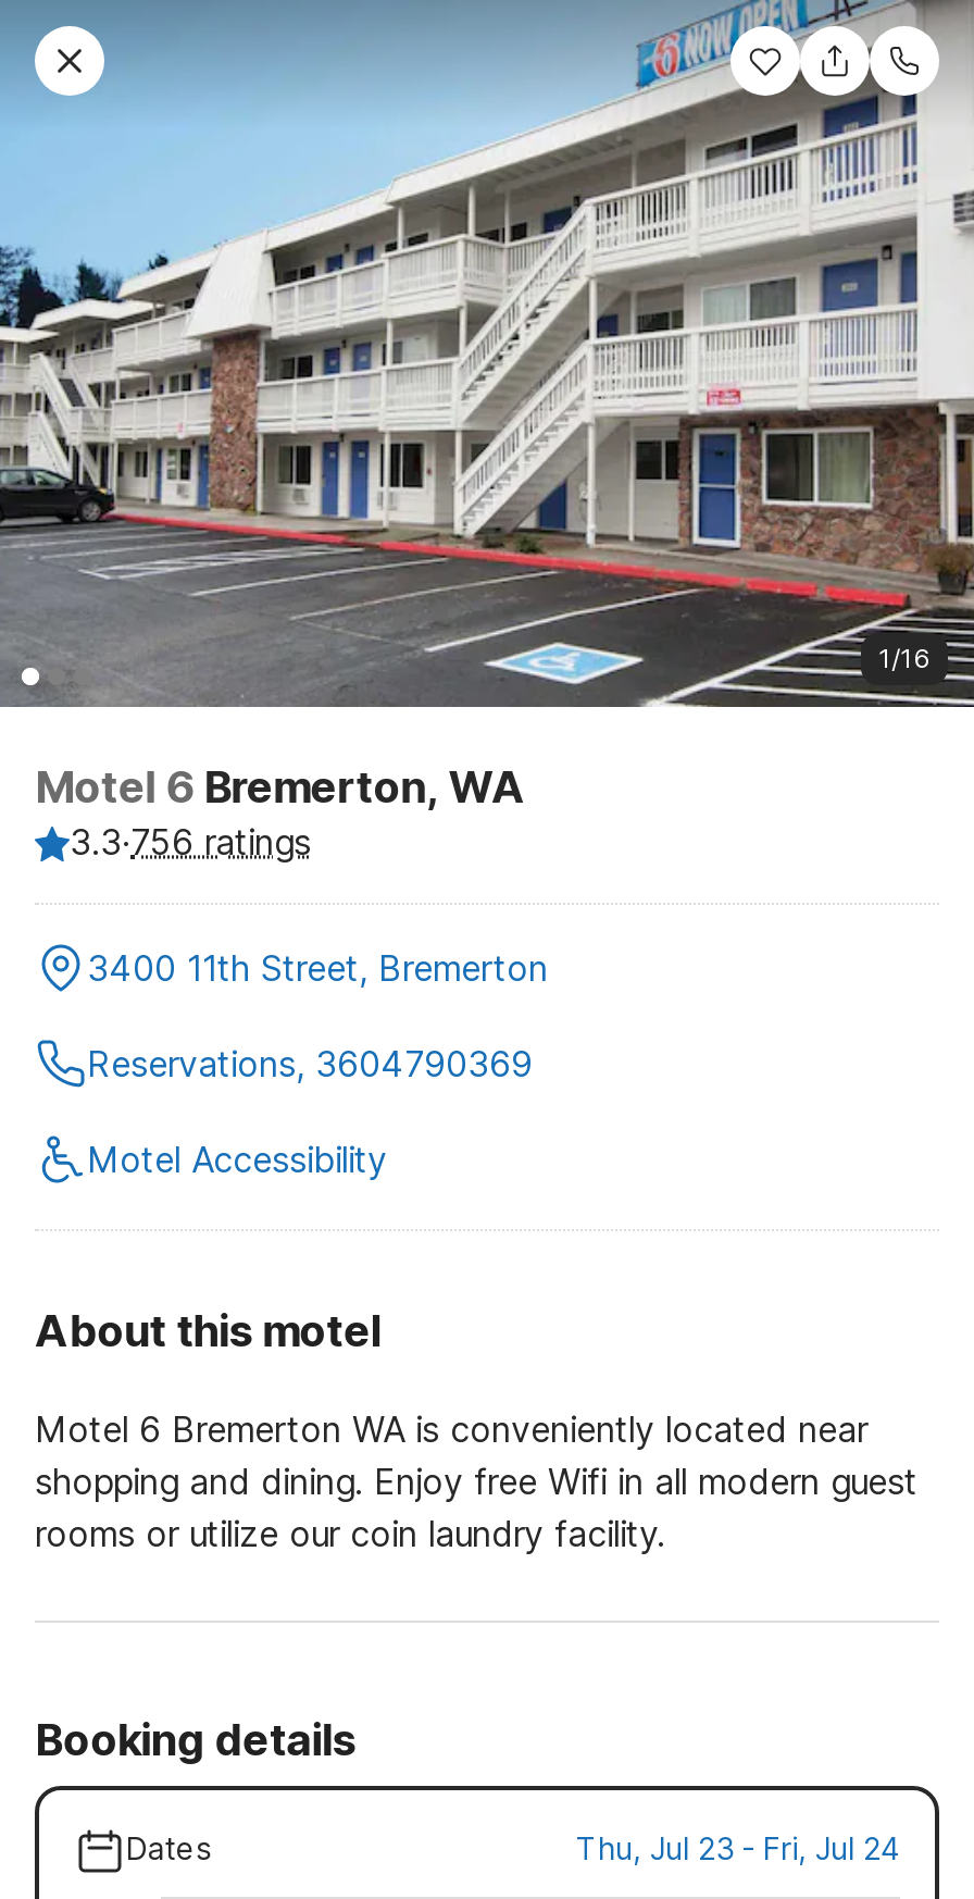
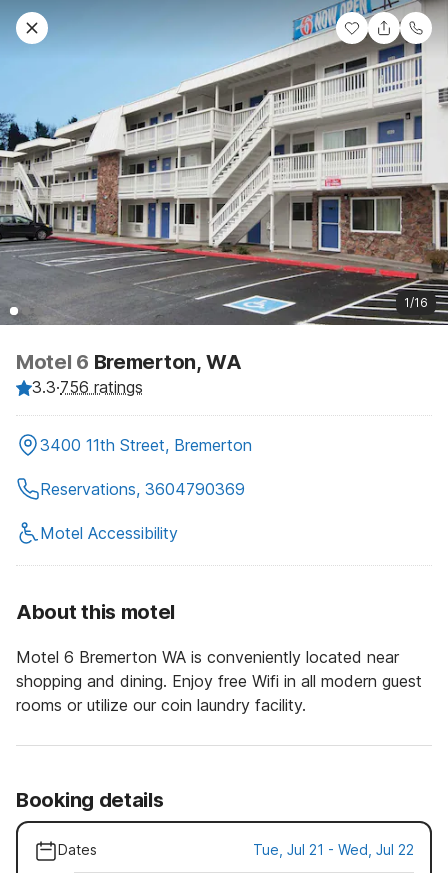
- Thu, Jul 23 - Fri, Jul 24
+ Tue, Jul 21 - Wed, Jul 22
